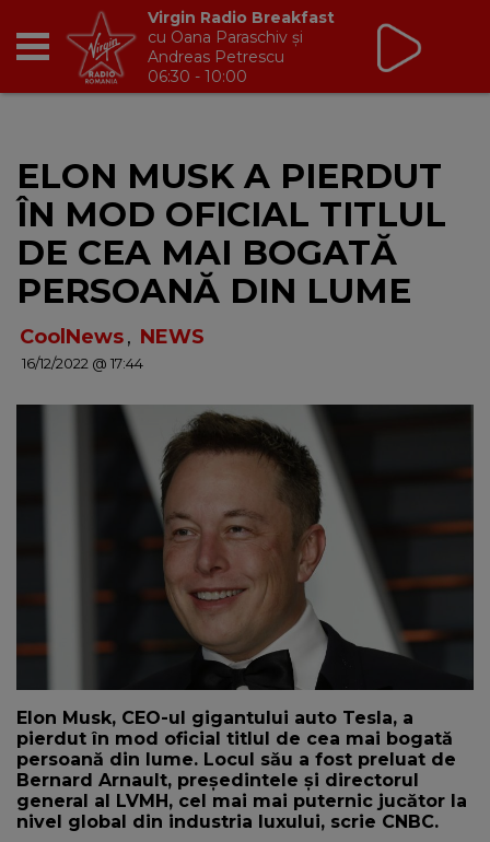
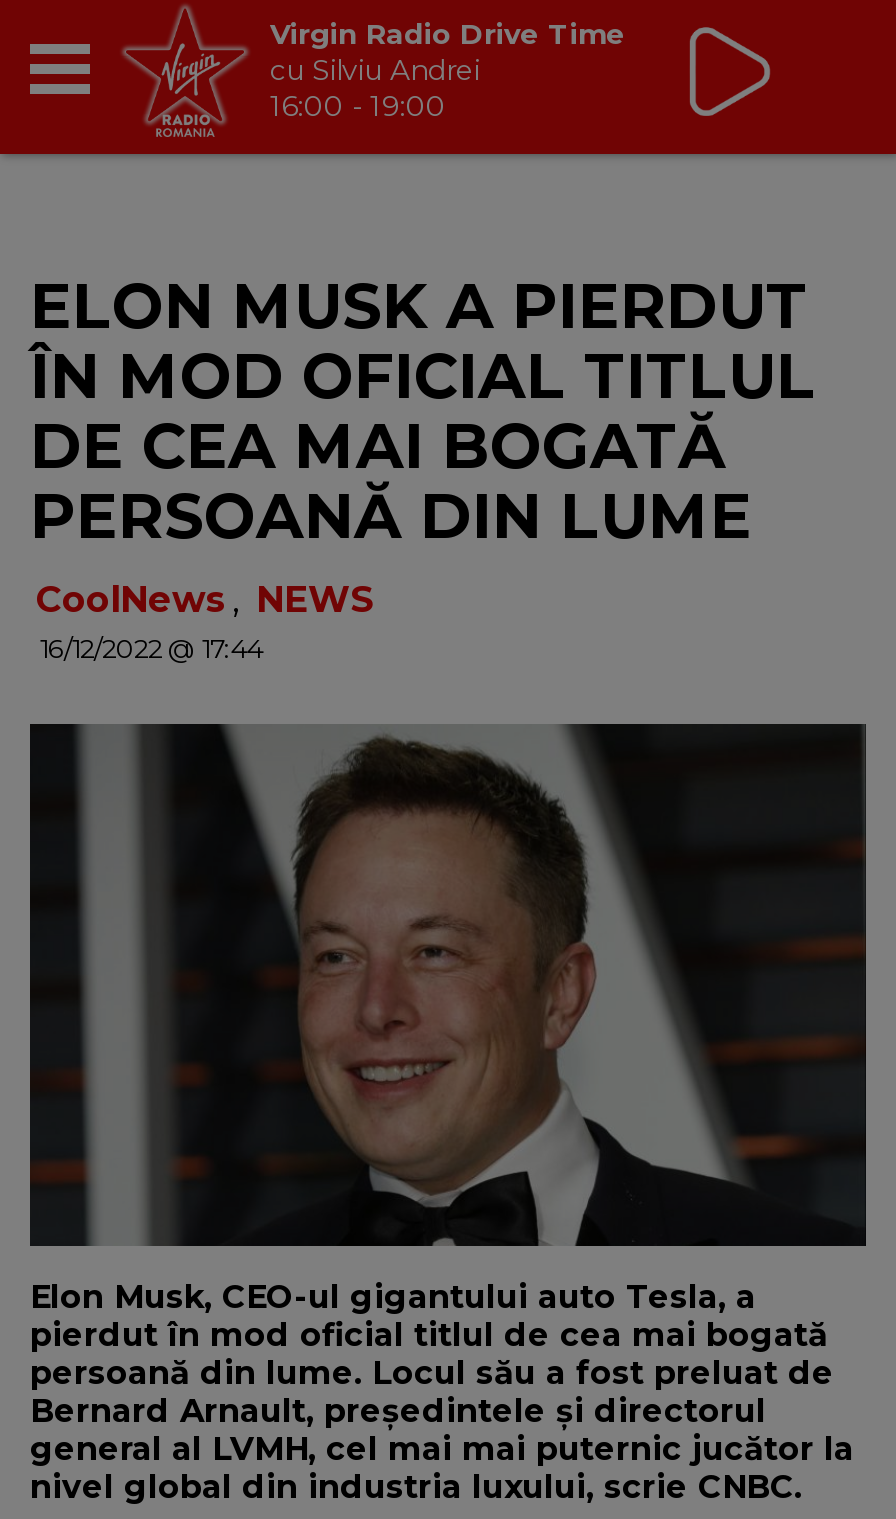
- Virgin Radio Breakfast
- cu Oana Paraschiv și
- Andreas Petrescu
- 06:30 - 10:00
+ Virgin Radio Drive Time
+ cu Silviu Andrei
+ 16:00 - 19:00
